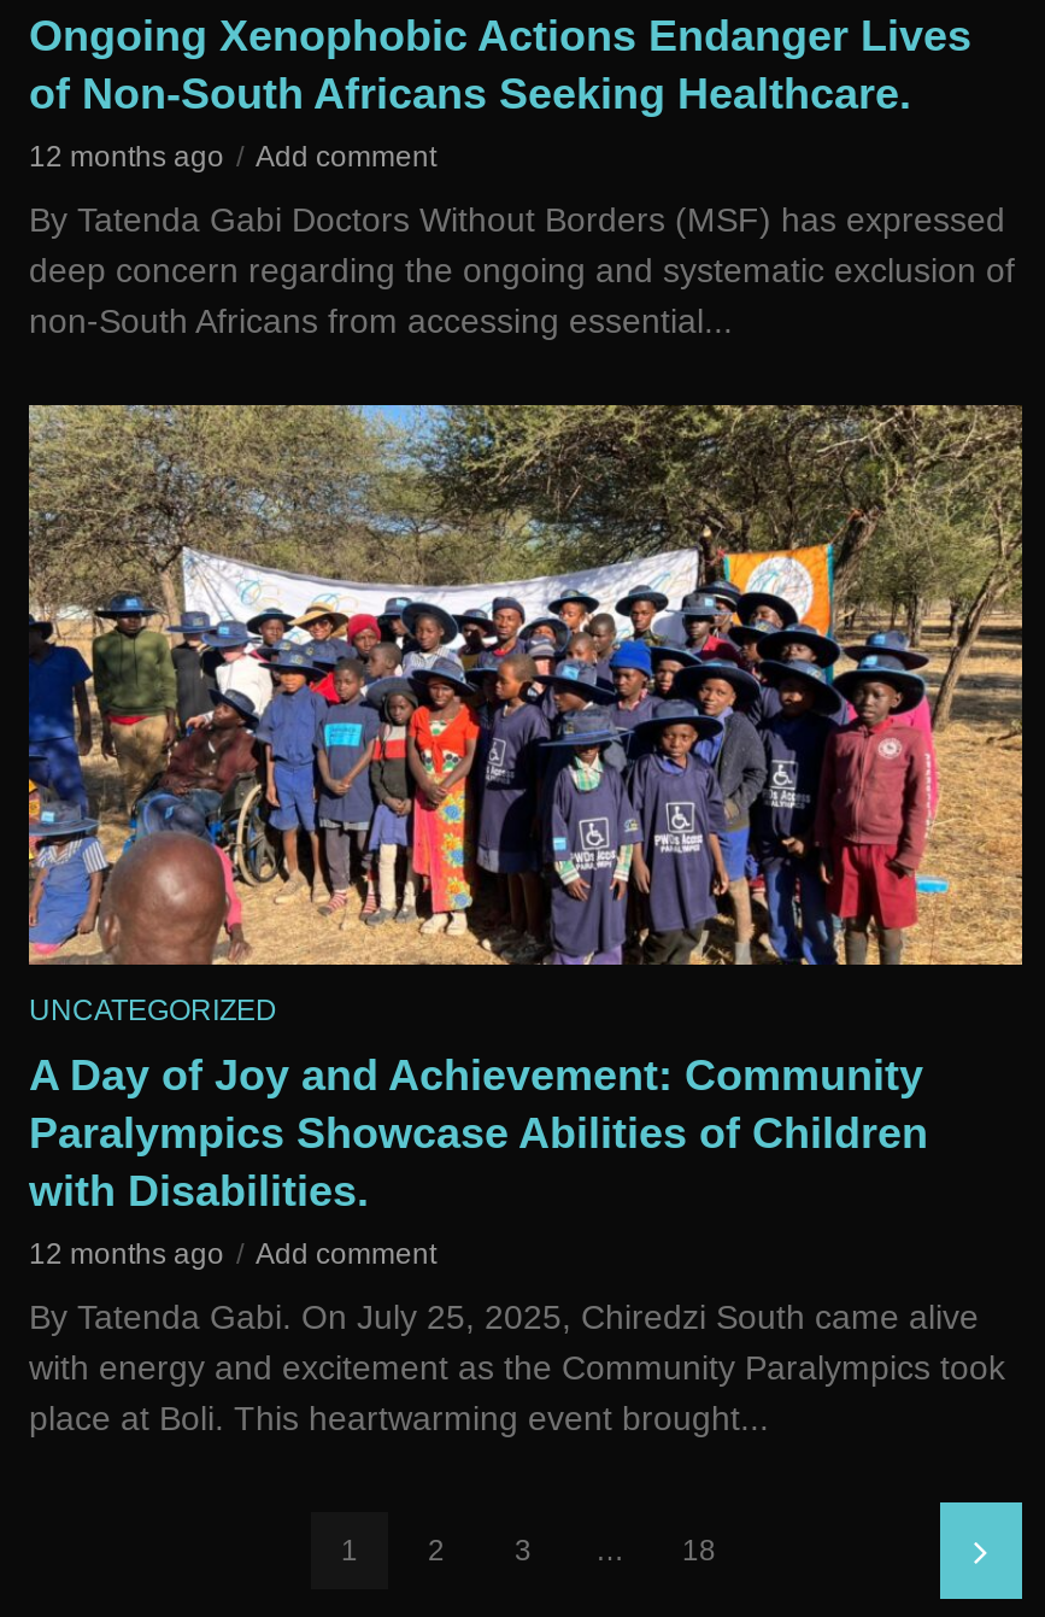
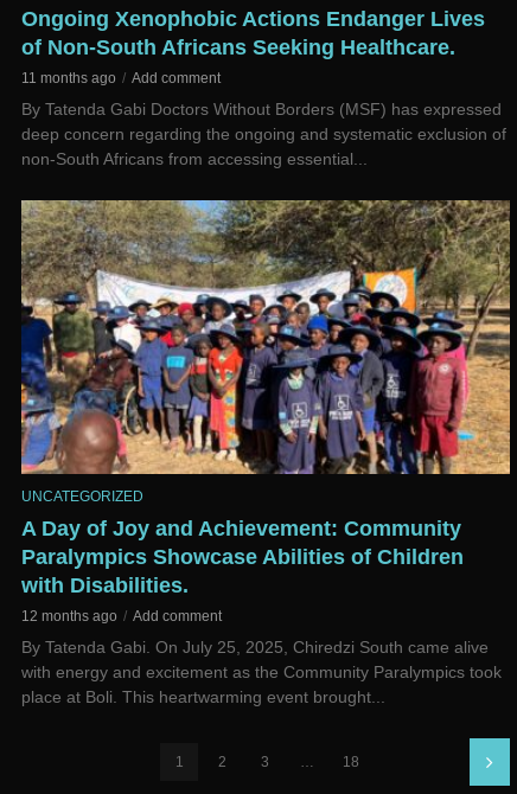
- 12 months ago Add comment
+ 11 months ago Add comment
